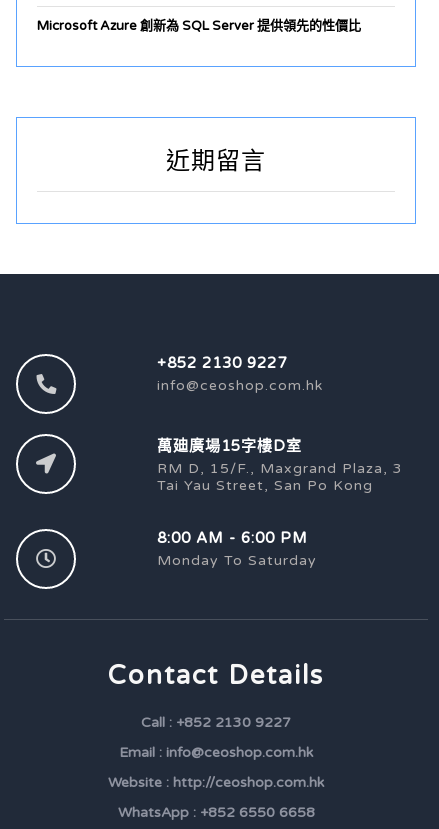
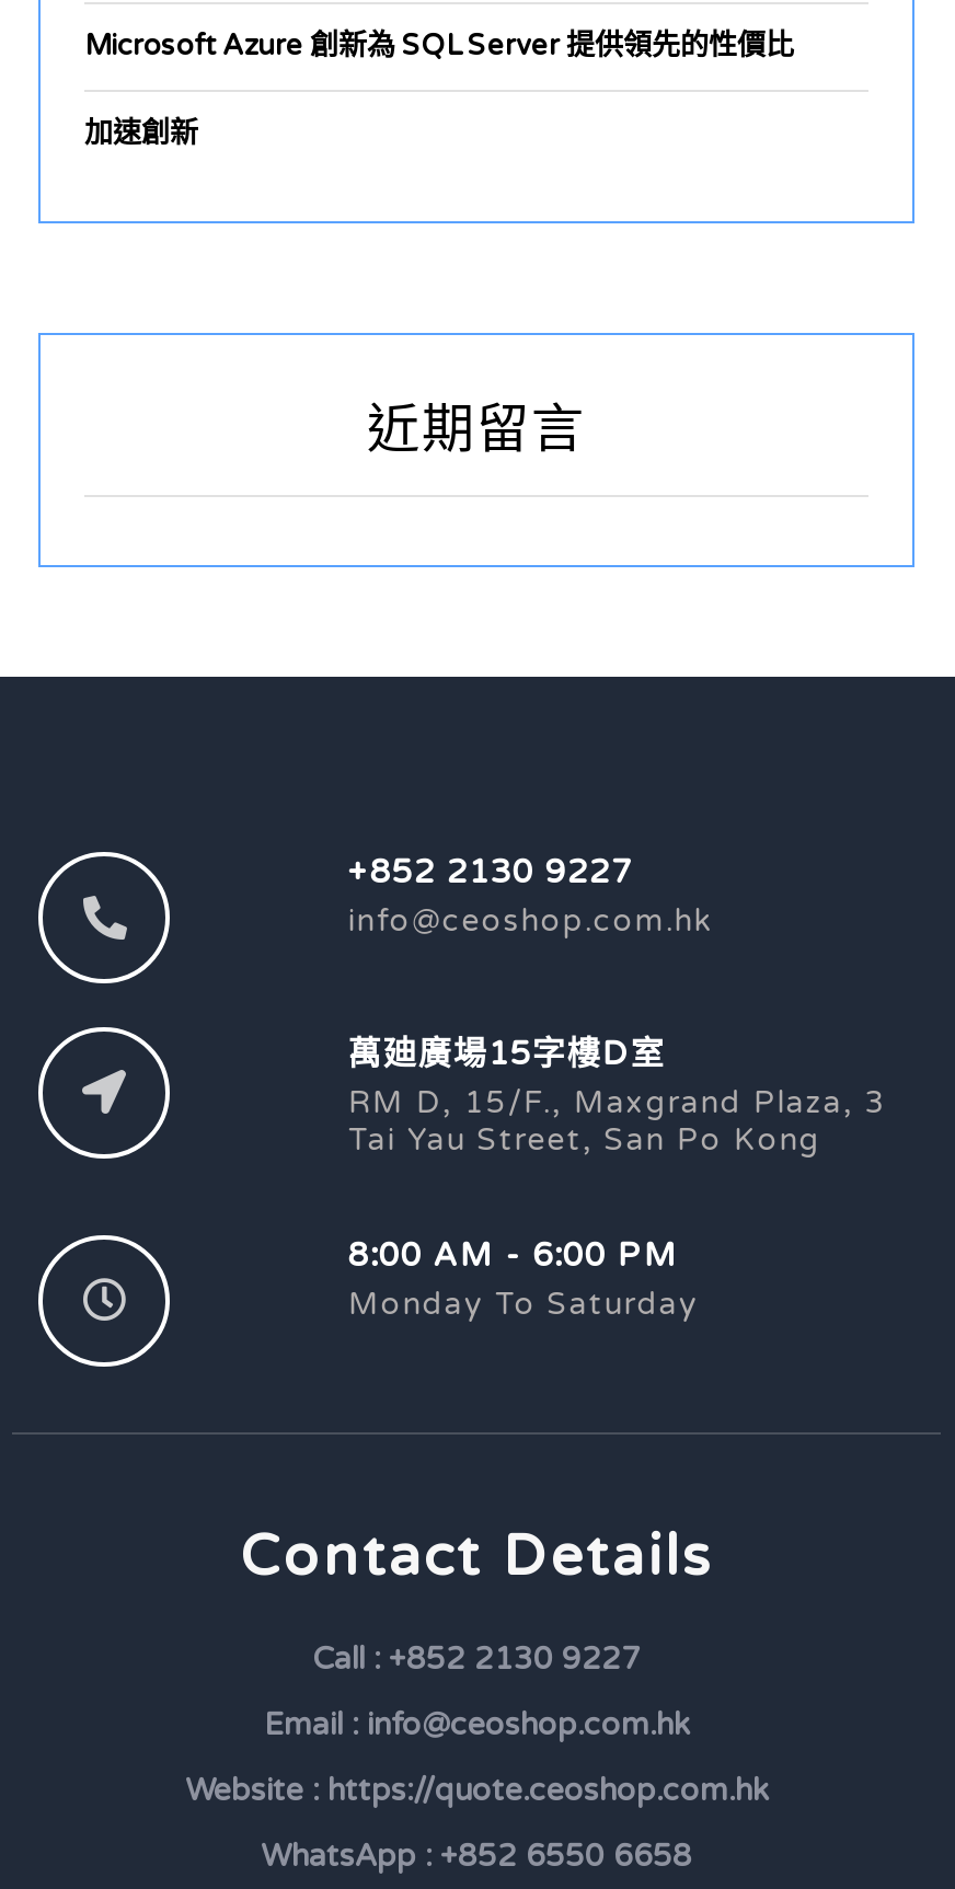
+ 加速創新

- Website : http://ceoshop.com.hk
+ Website : https://quote.ceoshop.com.hk
